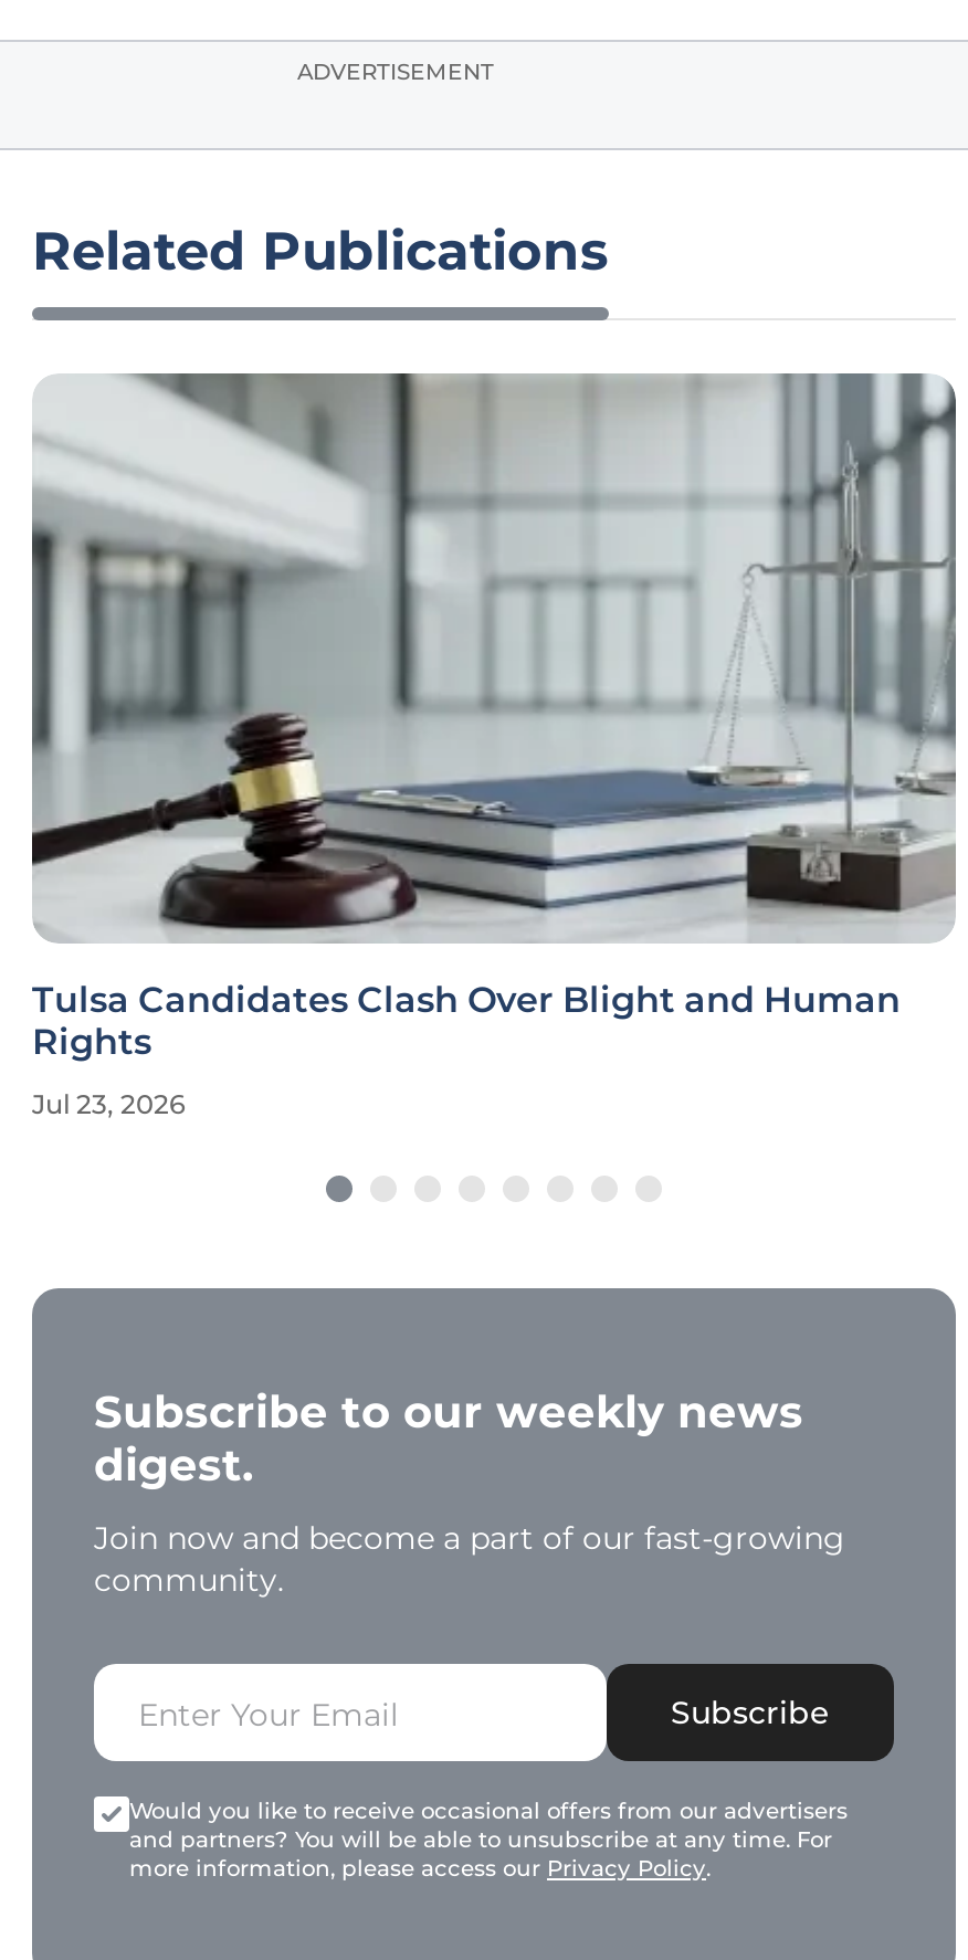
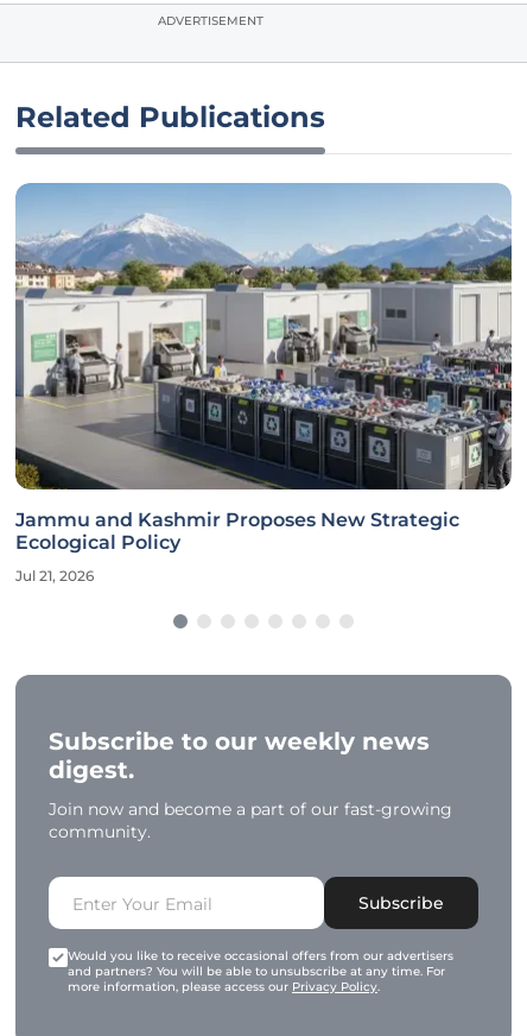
- [image]
- Tulsa Candidates Clash Over Blight and Human
- Rights
+ [image]
+ Jammu and Kashmir Proposes New Strategic
+ Ecological Policy

- Jul 23, 2026
+ Jul 21, 2026
